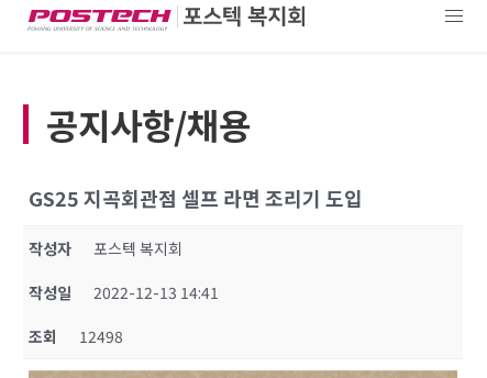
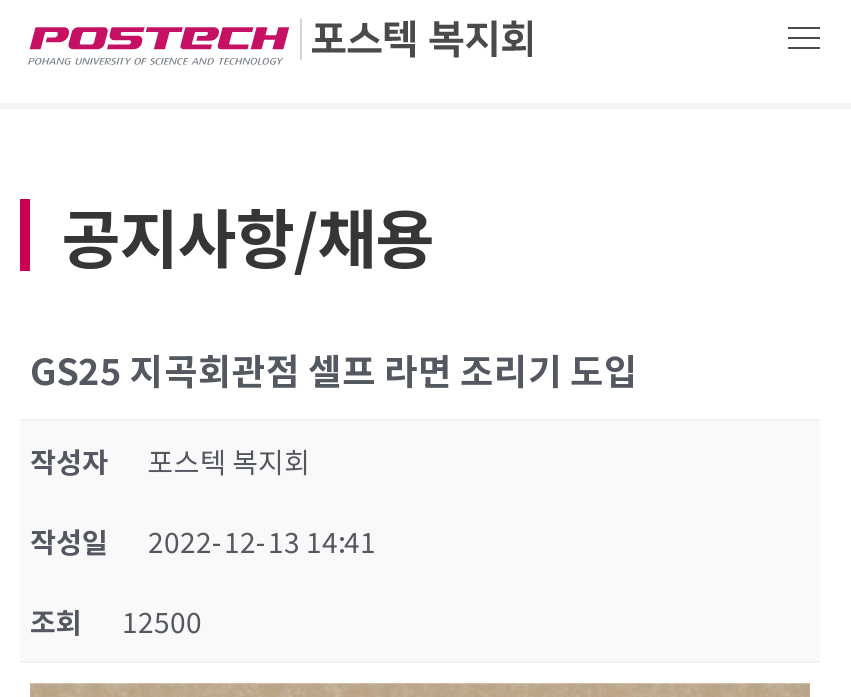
- 조회 12498
+ 조회 12500
